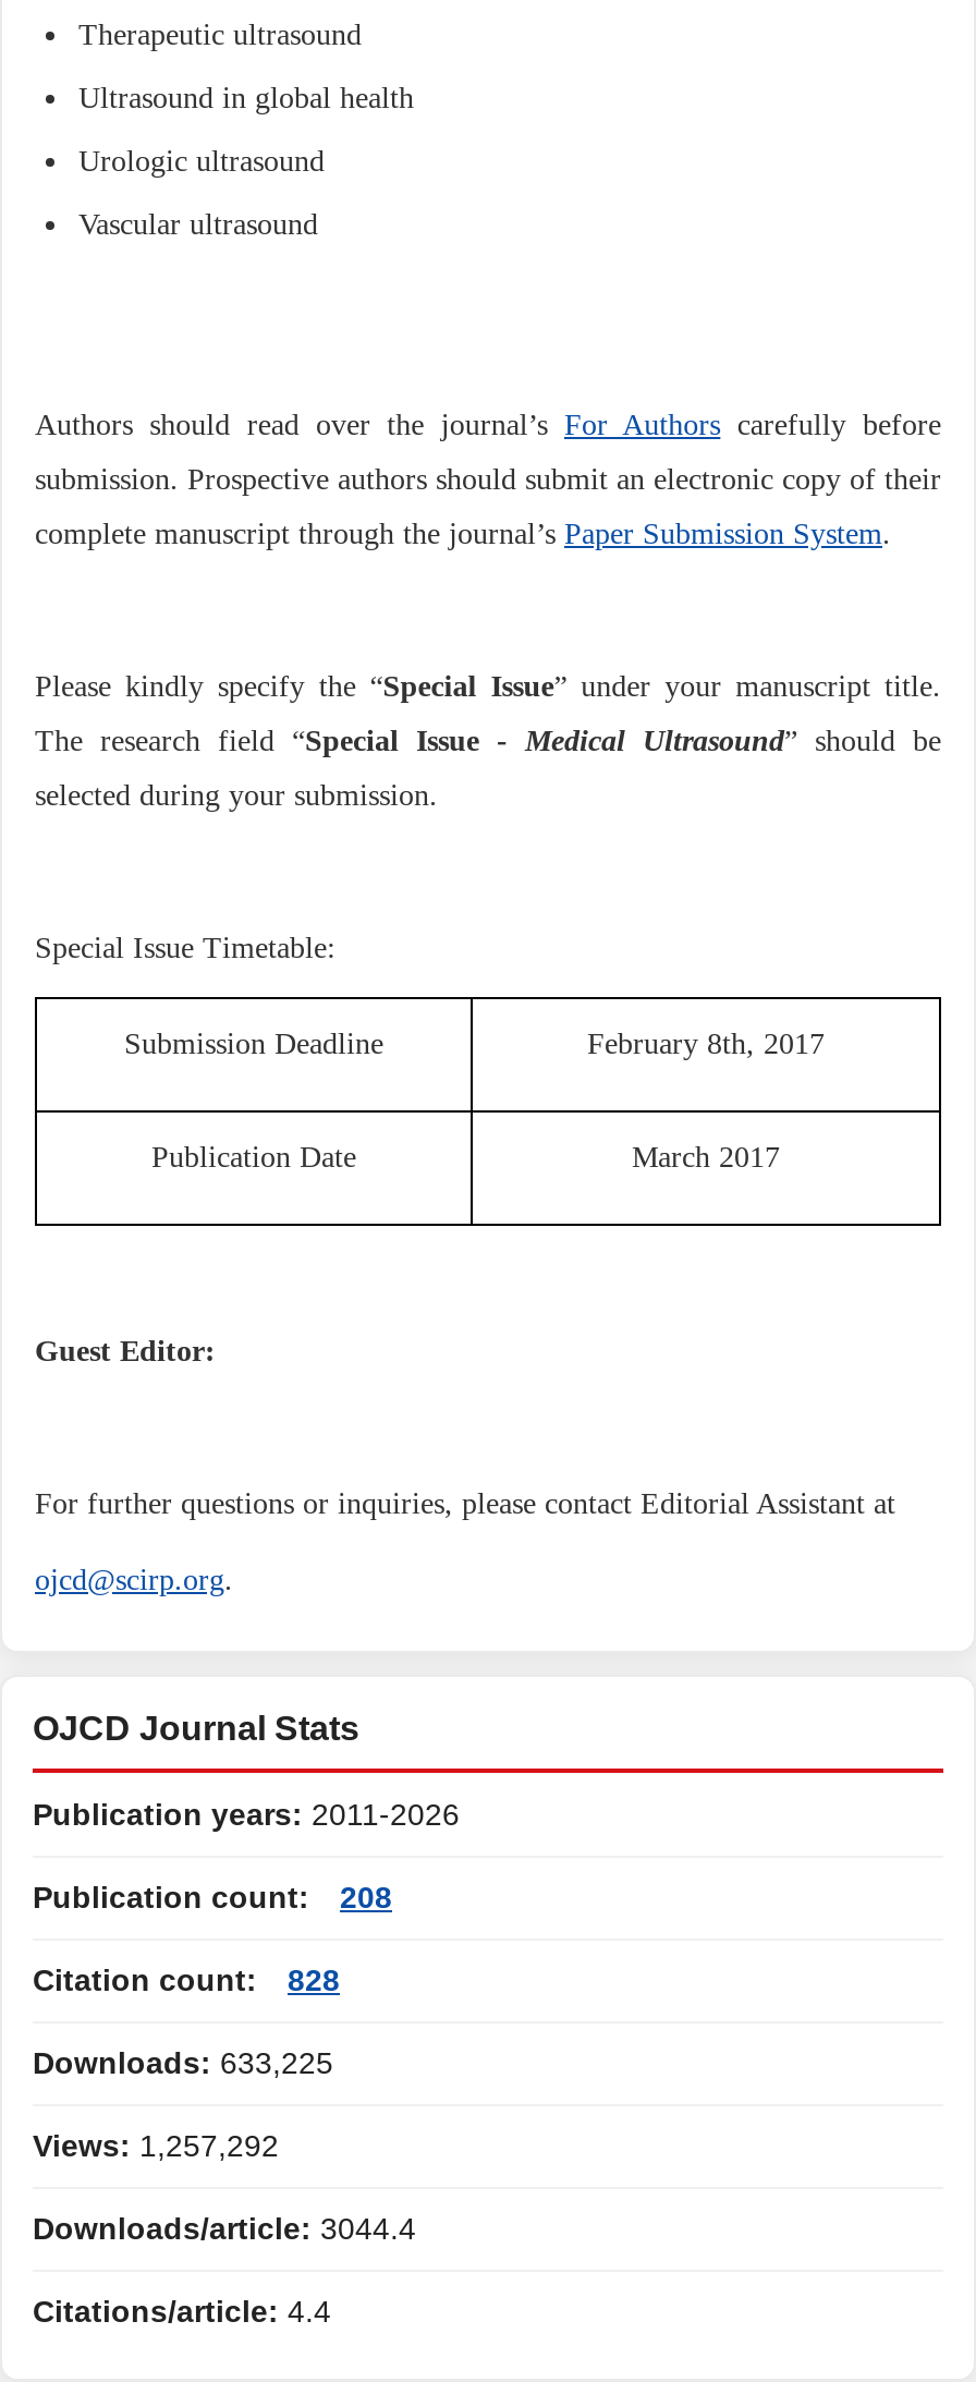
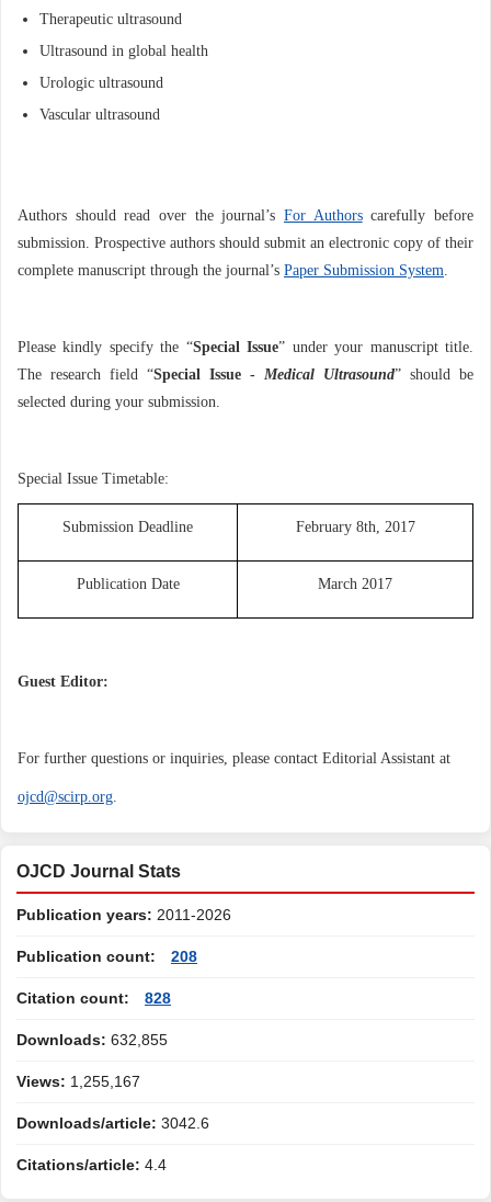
- Downloads: 633,225
+ Downloads: 632,855

- Views: 1,257,292
+ Views: 1,255,167

- Downloads/article: 3044.4
+ Downloads/article: 3042.6
